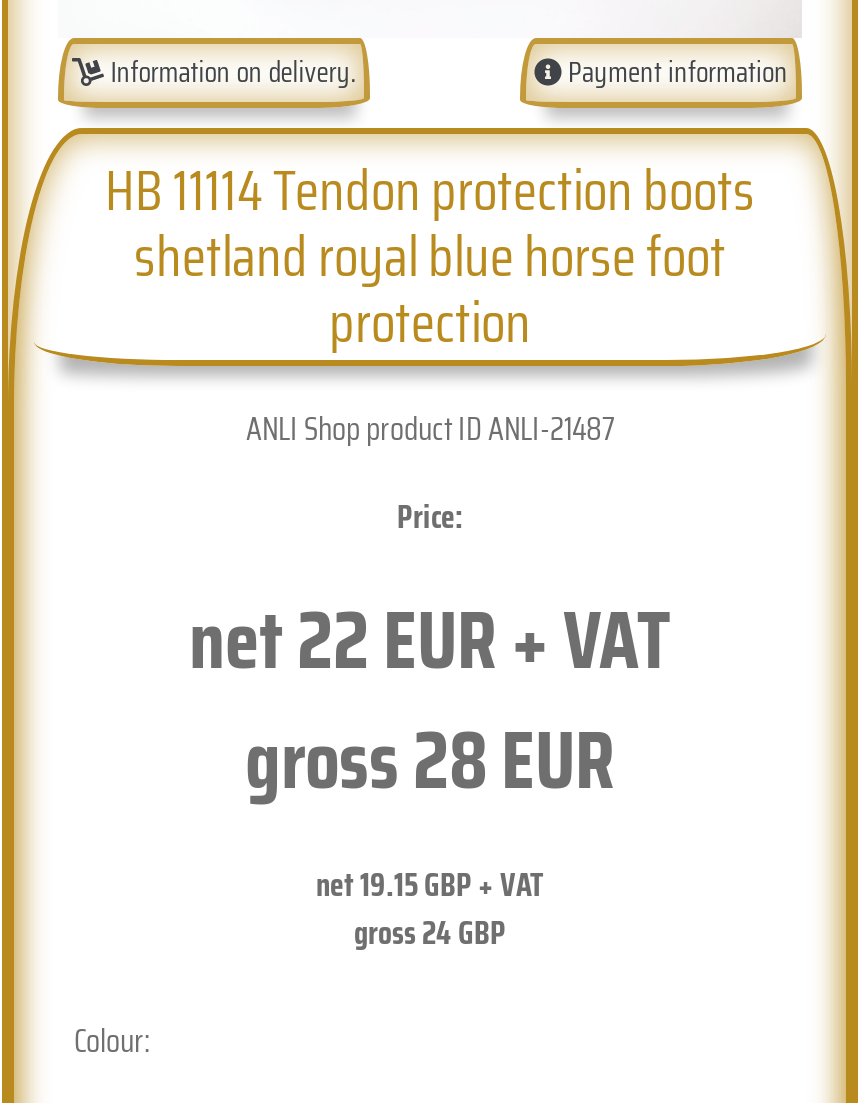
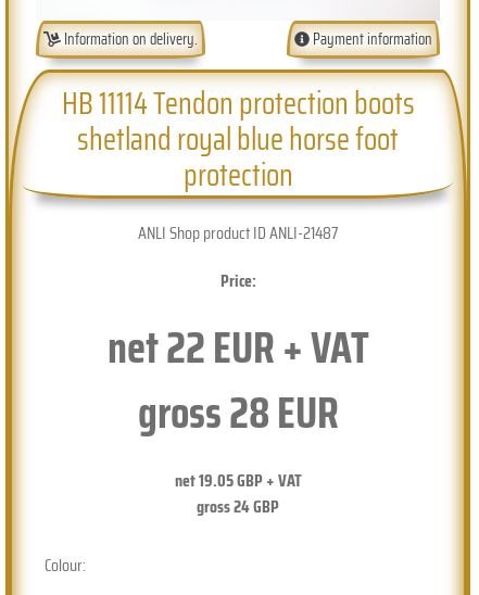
- net19.15GBP + VAT
+ net19.05GBP + VAT
